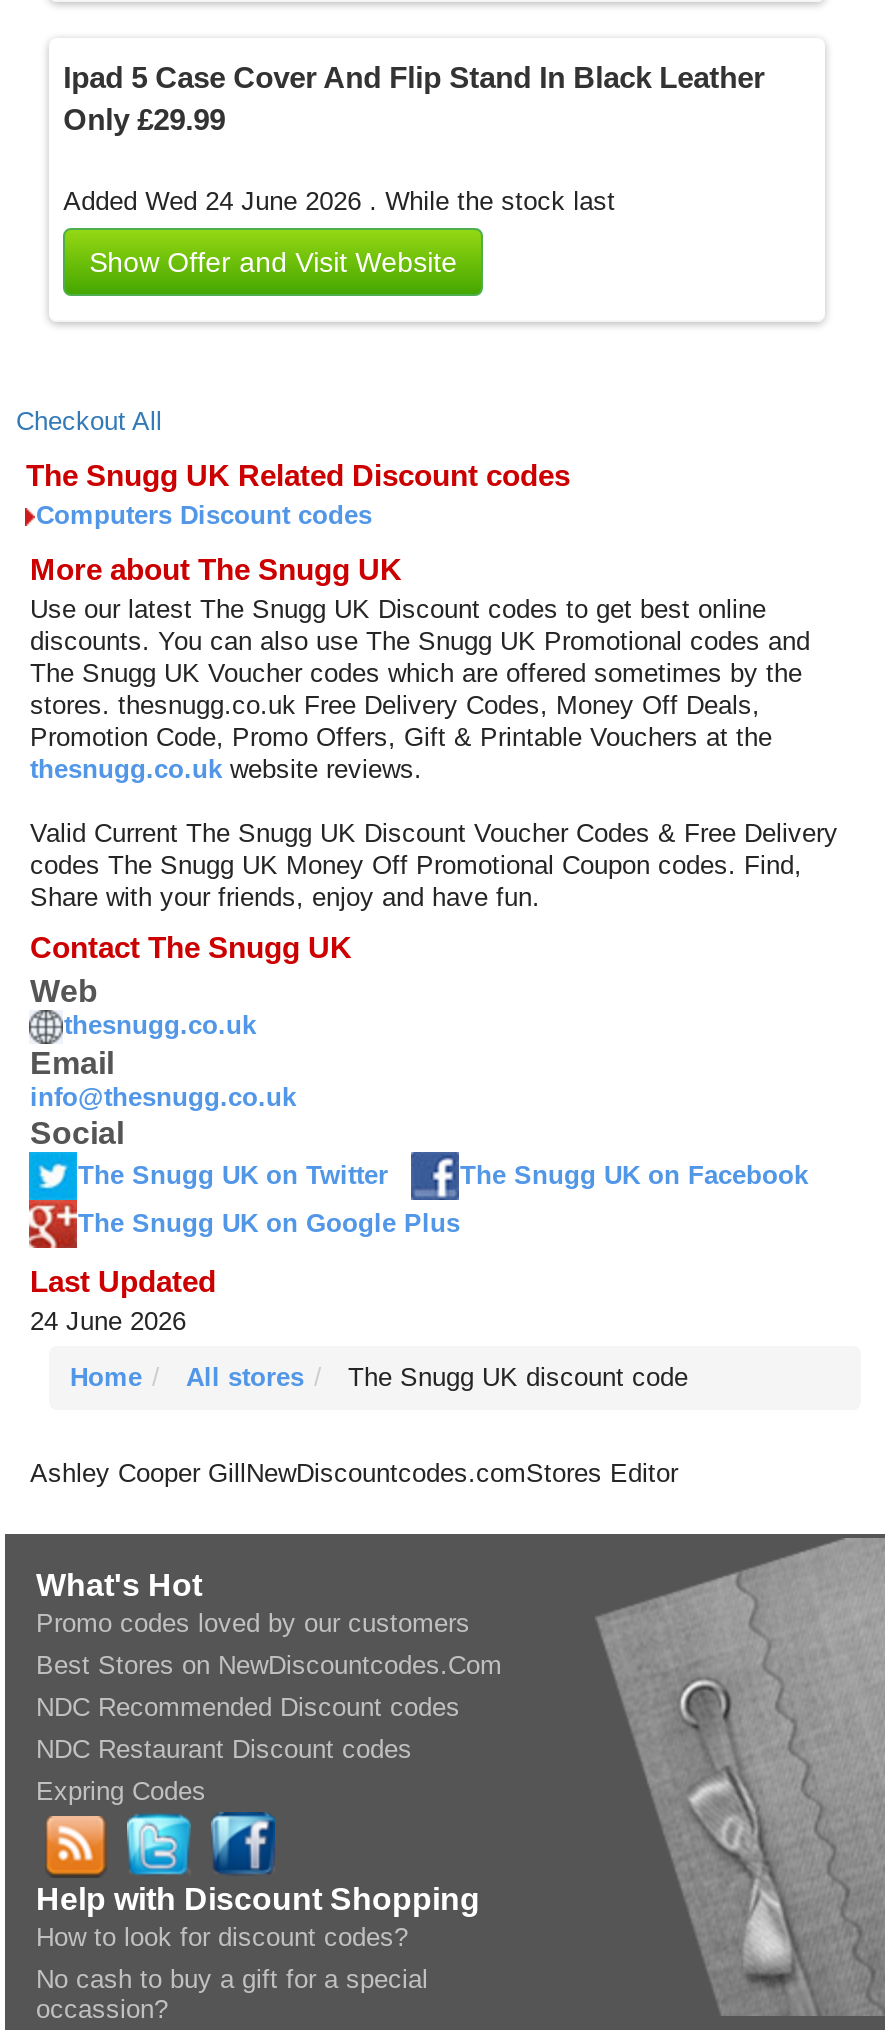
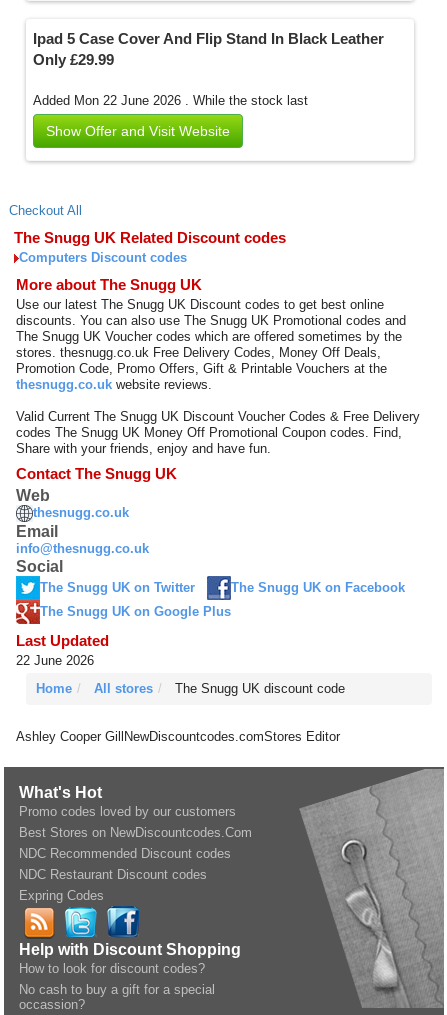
- Added Wed 24 June 2026 . While the stock last
+ Added Mon 22 June 2026 . While the stock last

- 24 June 2026
+ 22 June 2026
